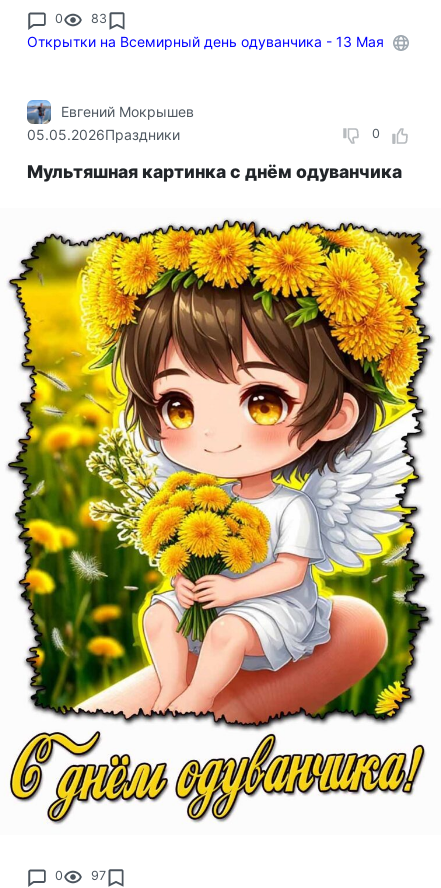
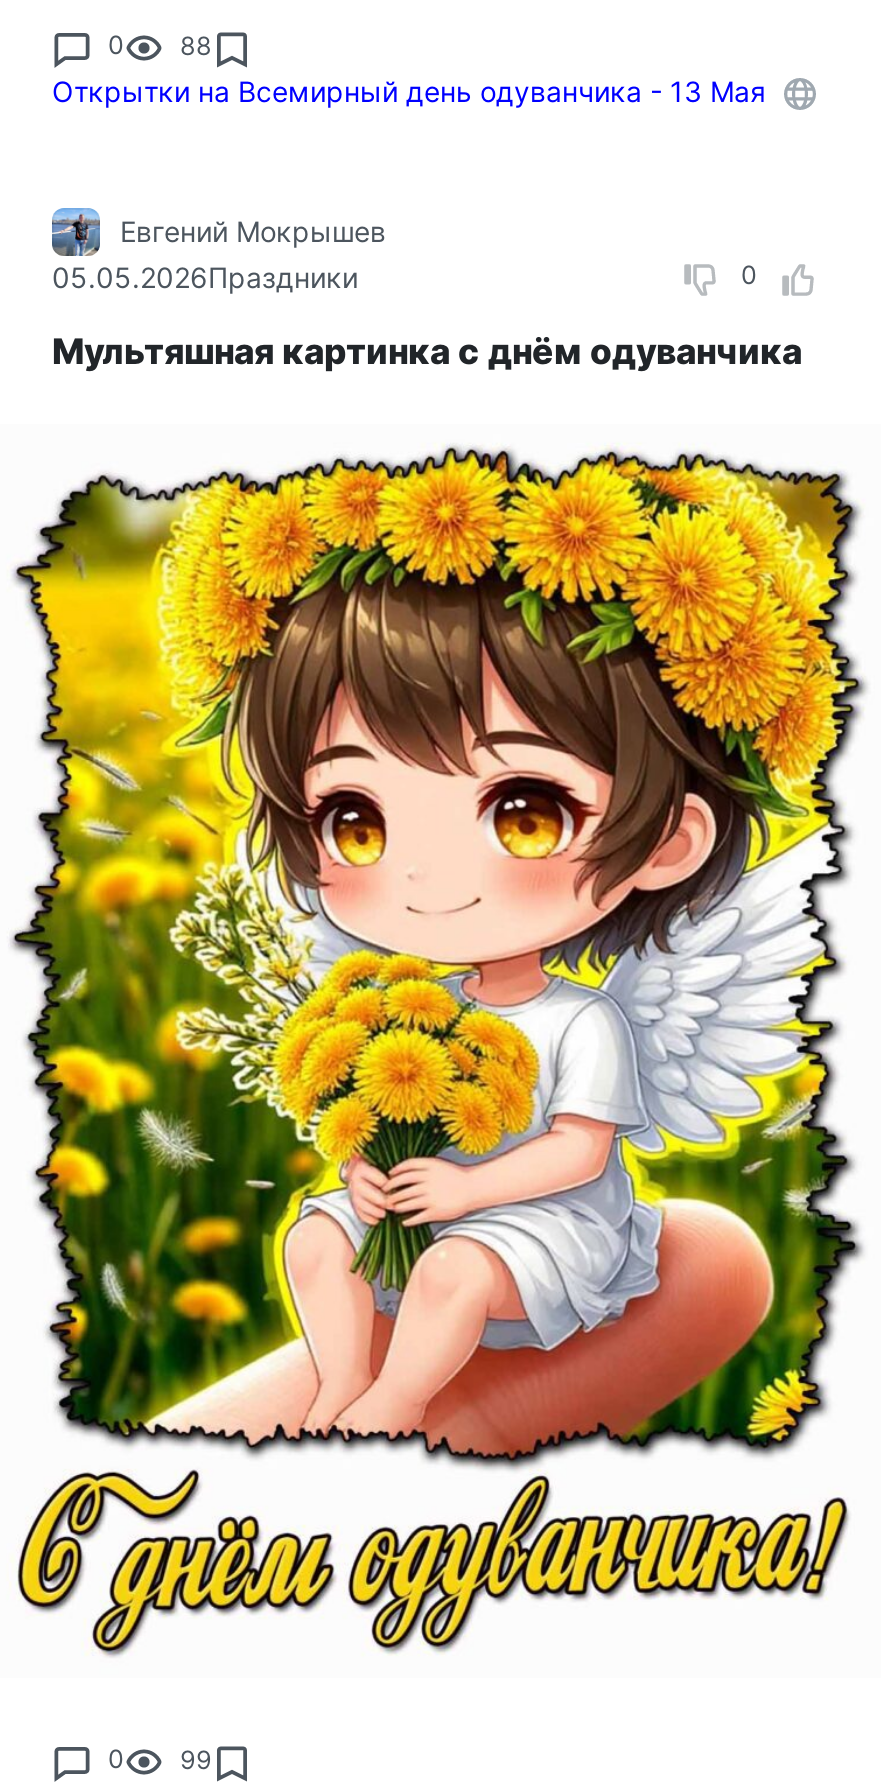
- 0 83
+ 0 88

- 0 97
+ 0 99
